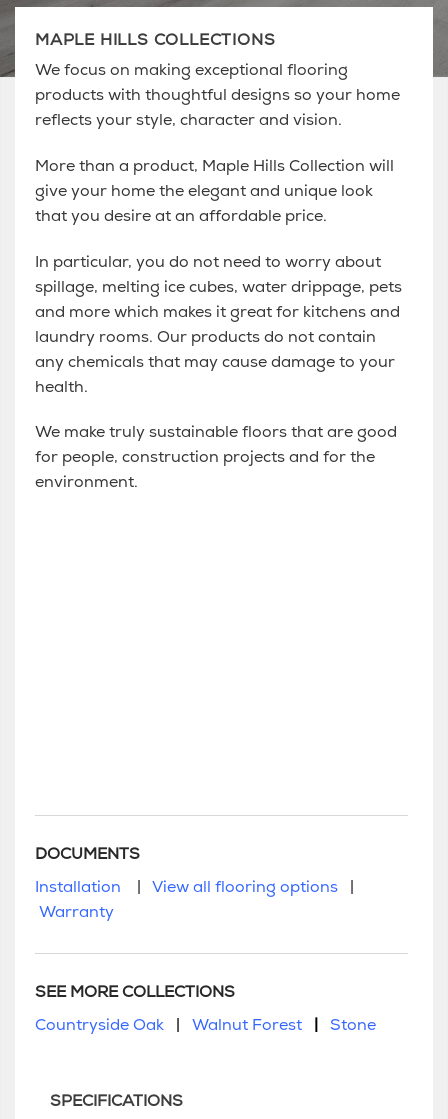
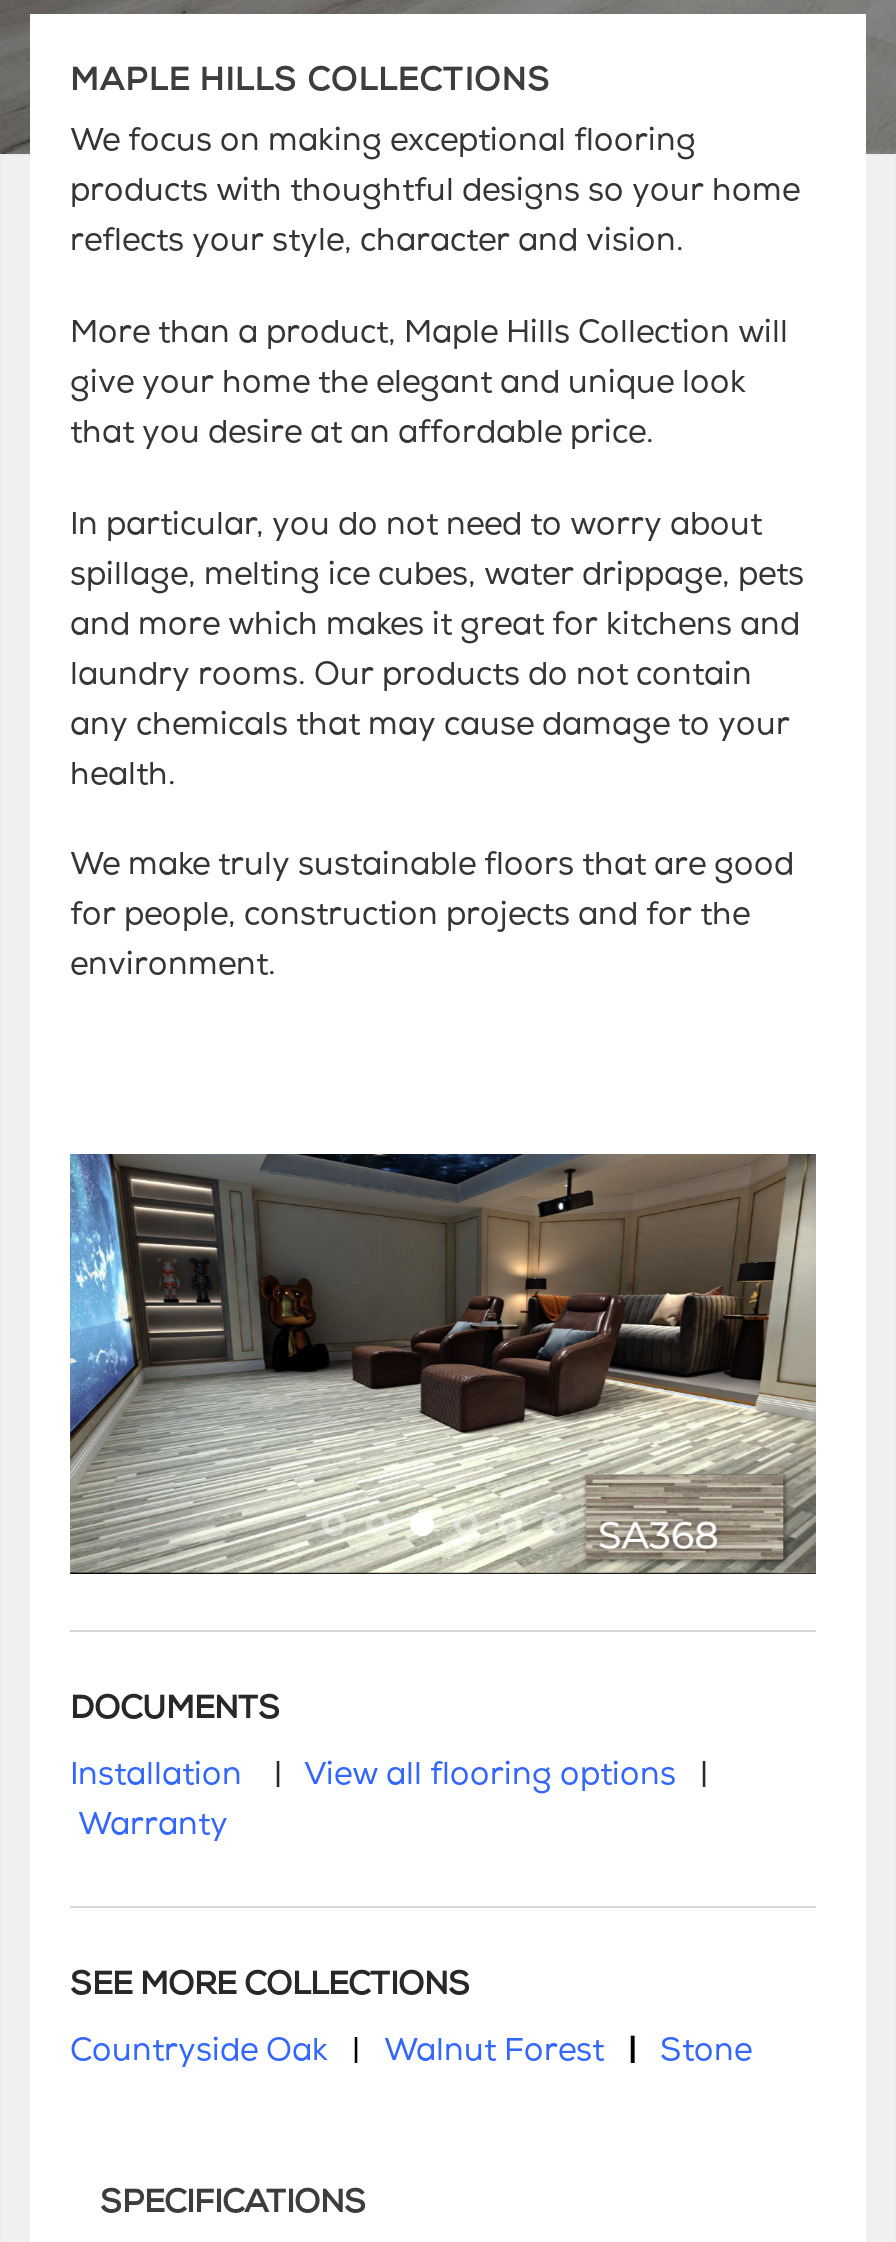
+ [image]
